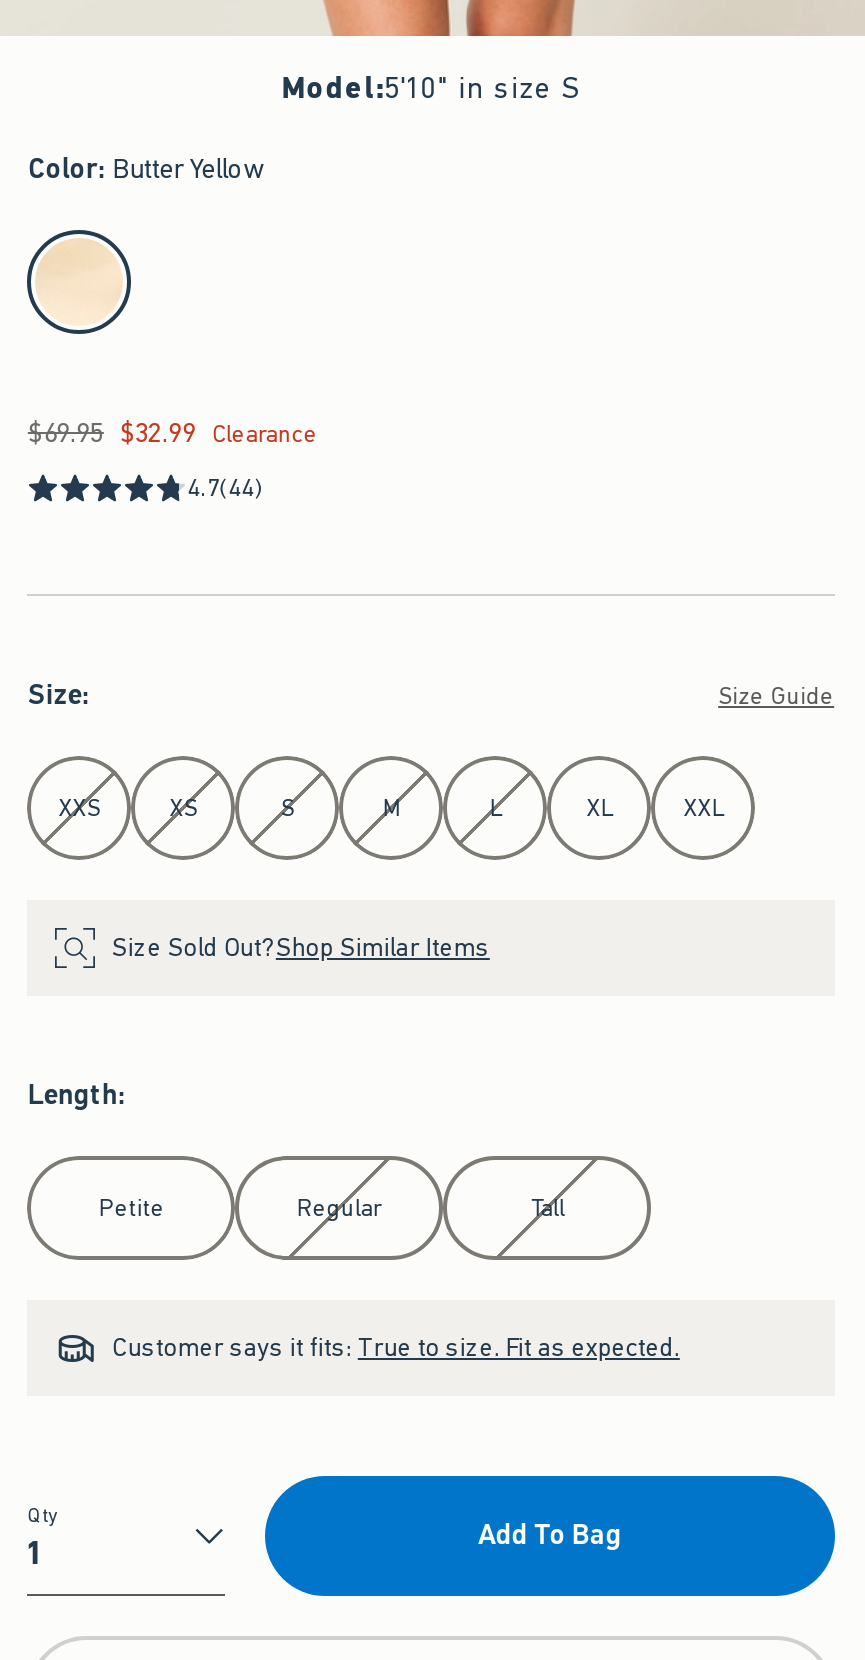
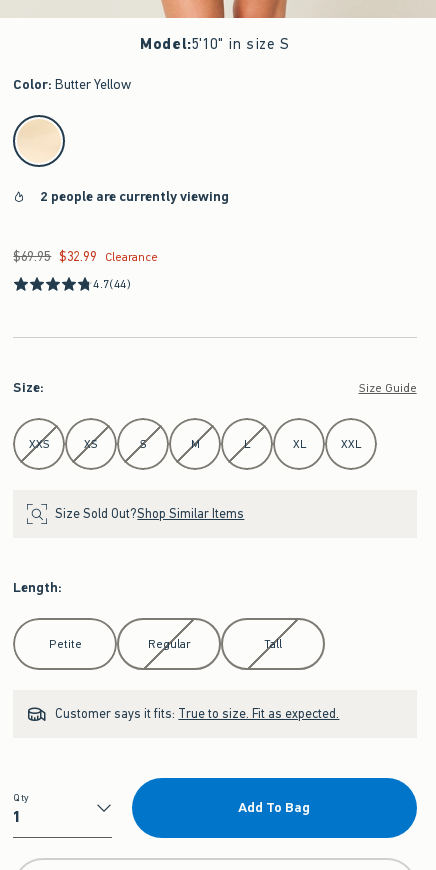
+ 2 people are currently viewing
